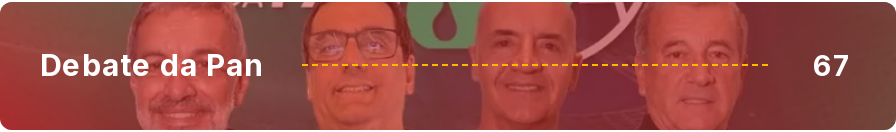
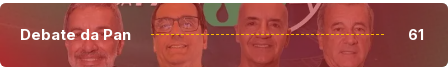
- 67
+ 61
